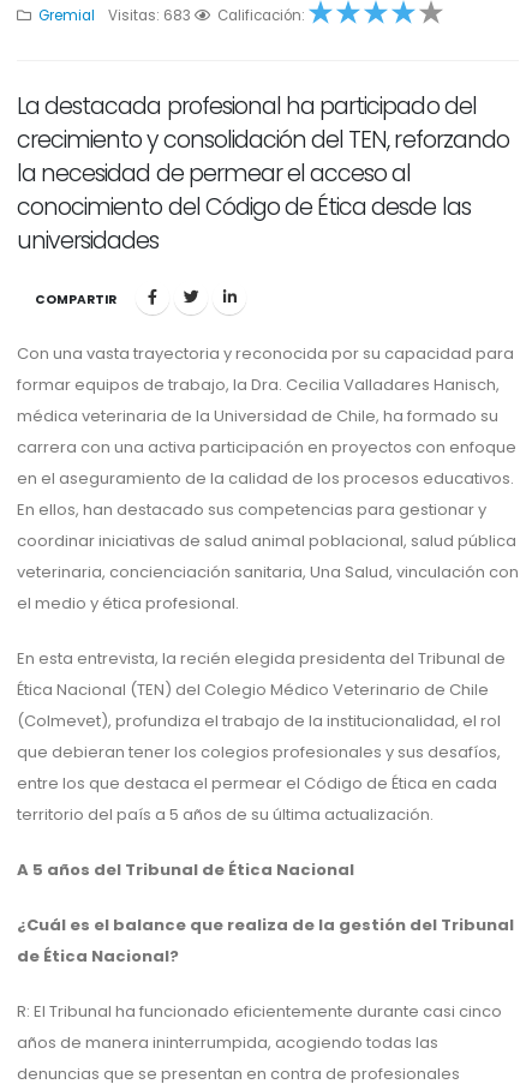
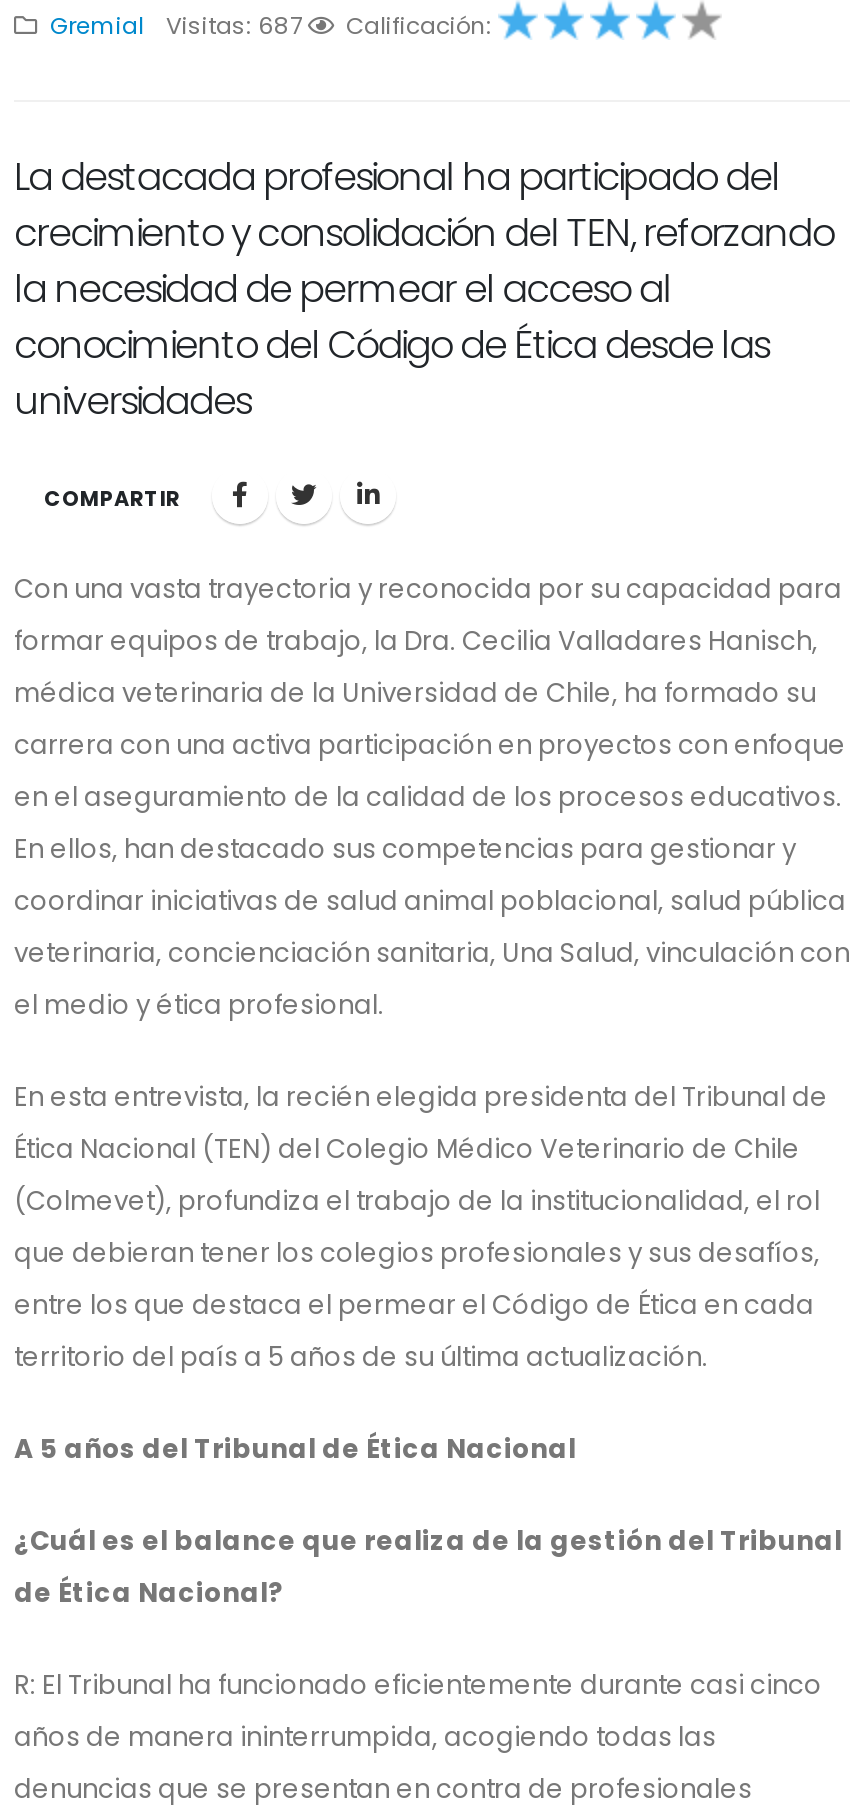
- Visitas: 683
+ Visitas: 687
